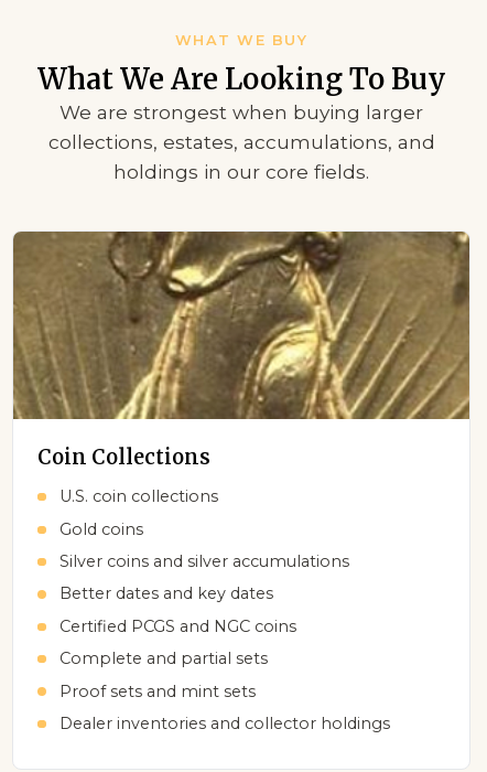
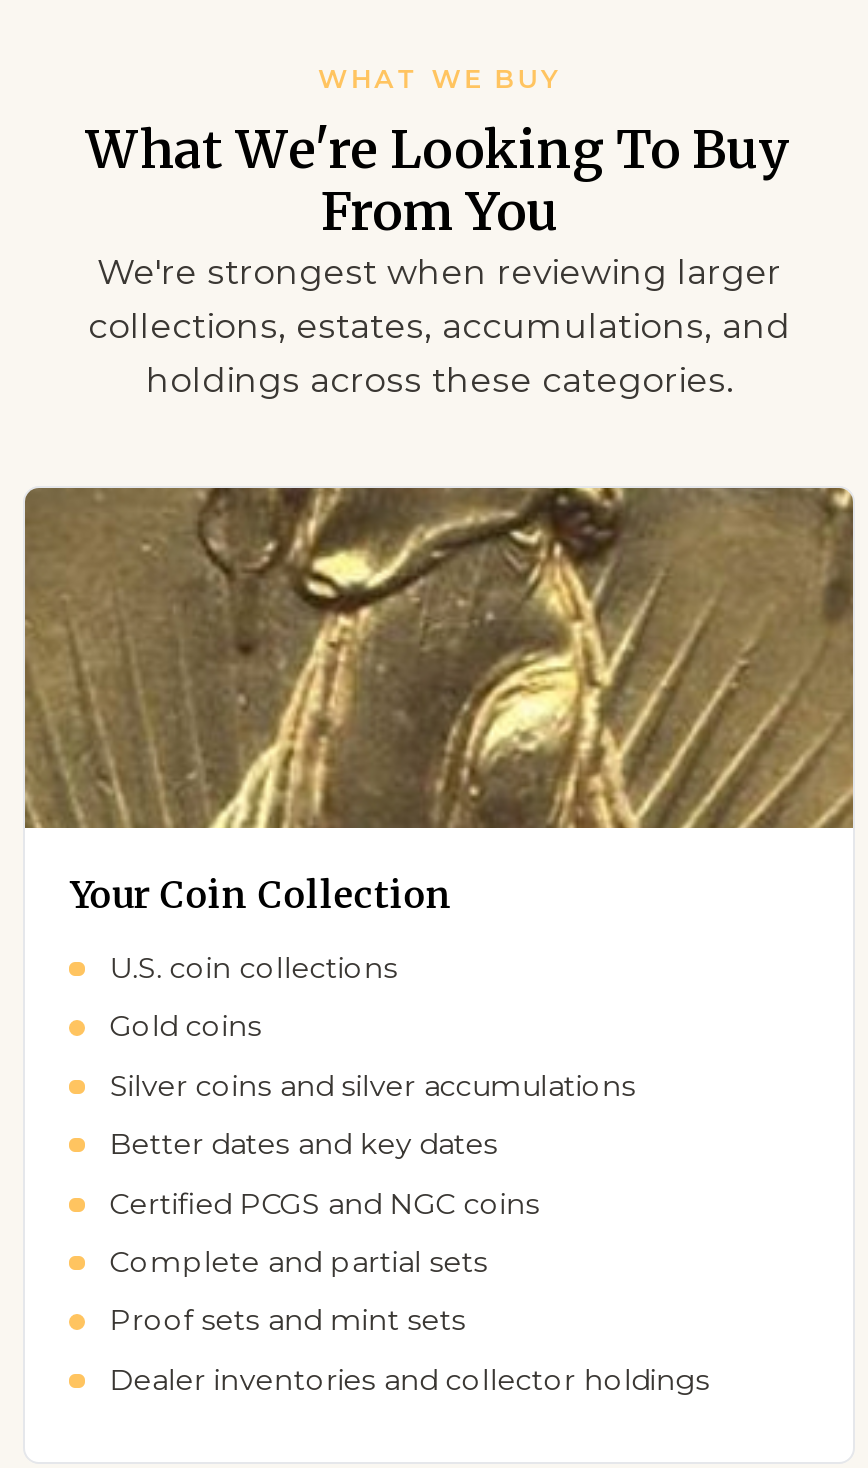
- What We Are Looking To Buy
- We are strongest when buying larger
+ What We're Looking To Buy
+ From You
+ We're strongest when reviewing larger

- holdings in our core fields.
+ holdings across these categories.

- Coin Collections
+ Your Coin Collection
